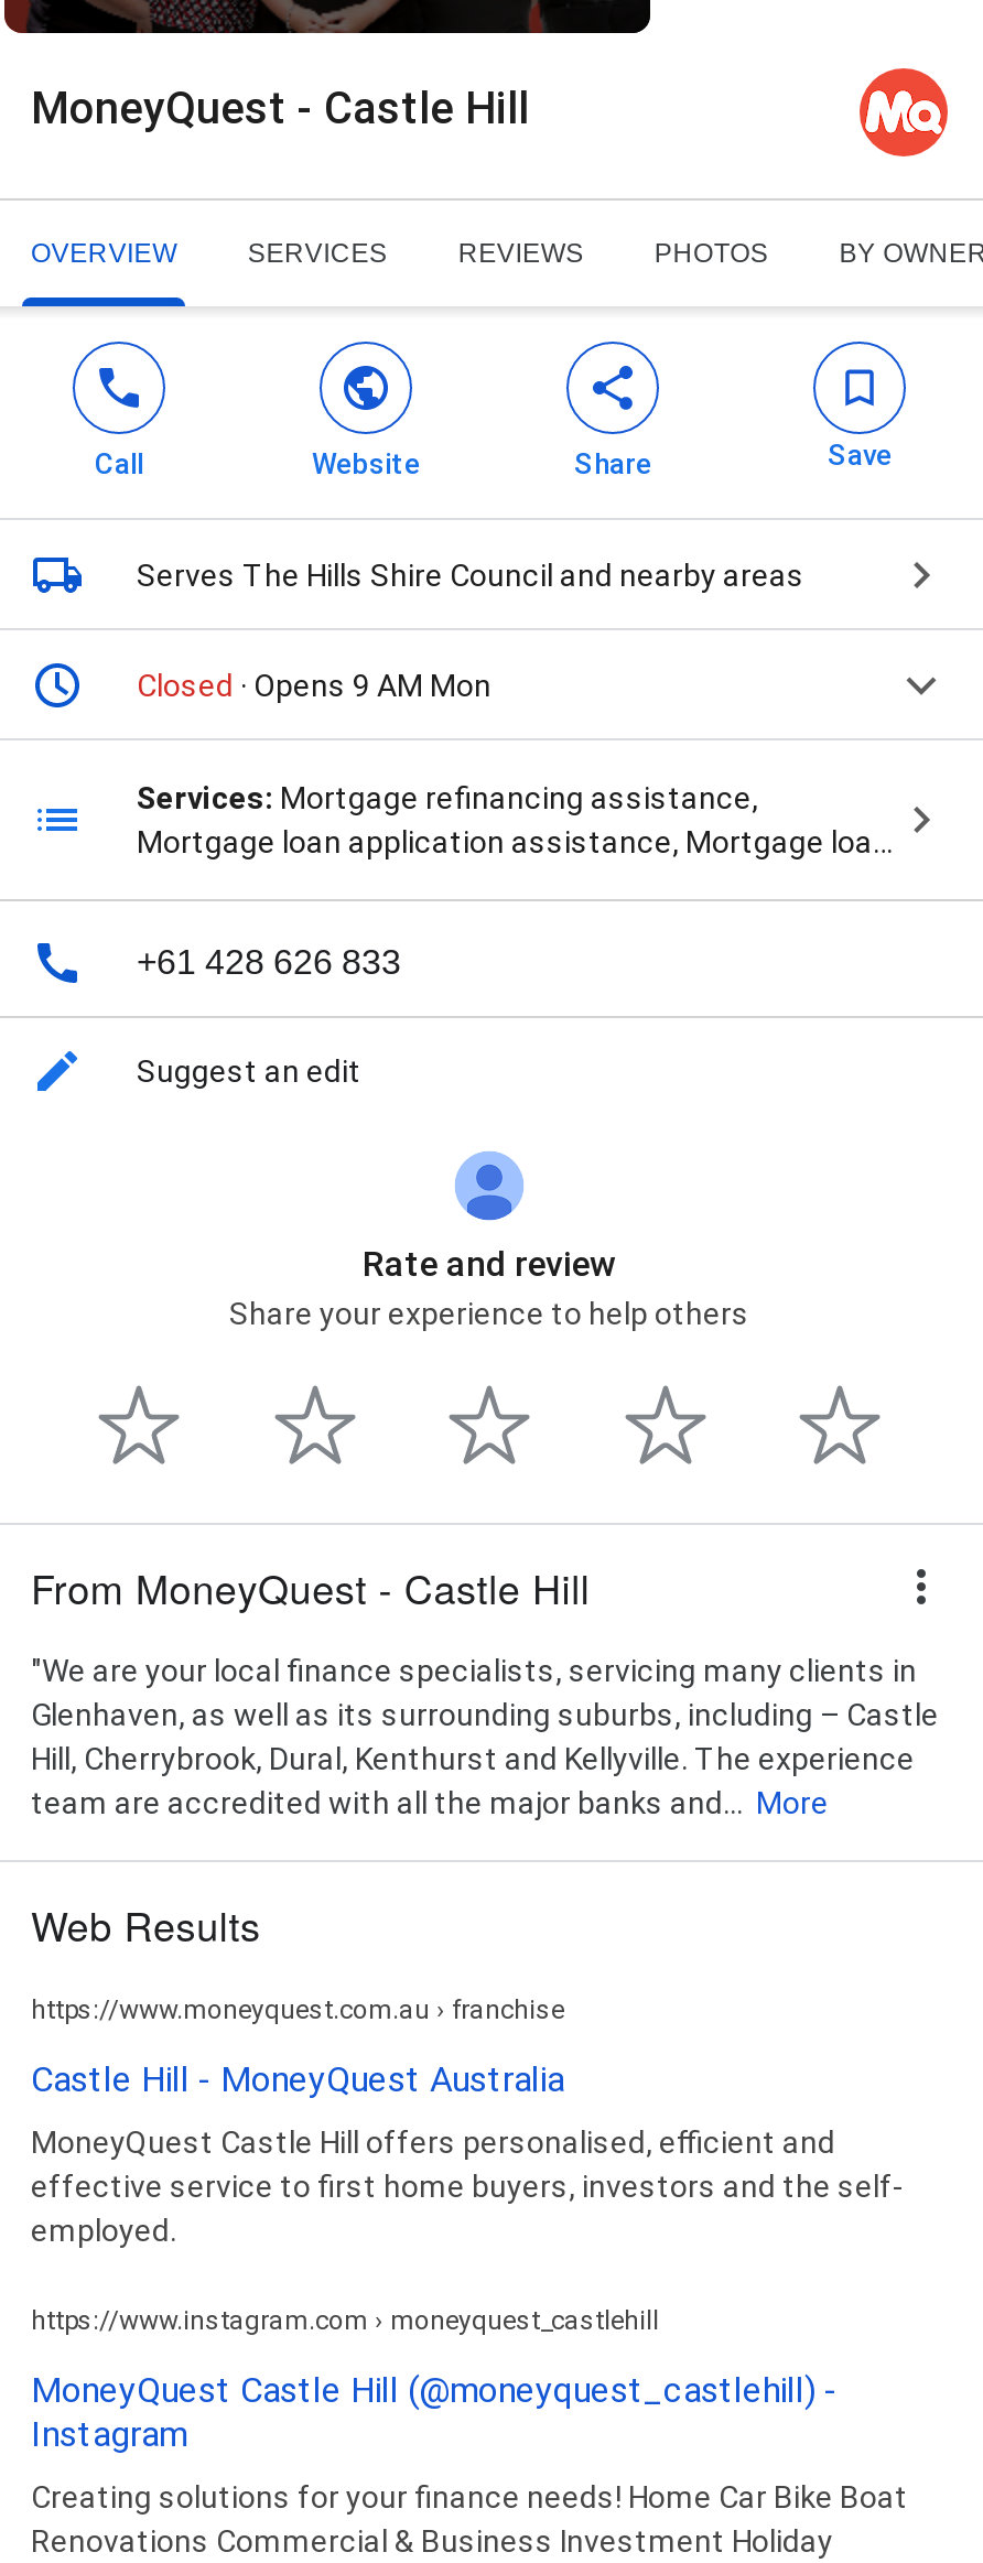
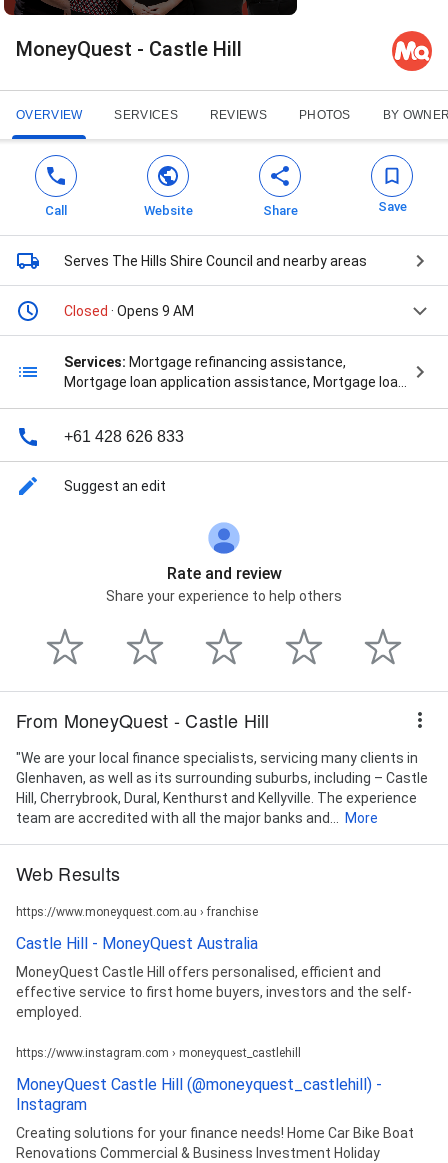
- Closed · Opens 9 AM Mon
+ Closed · Opens 9 AM
